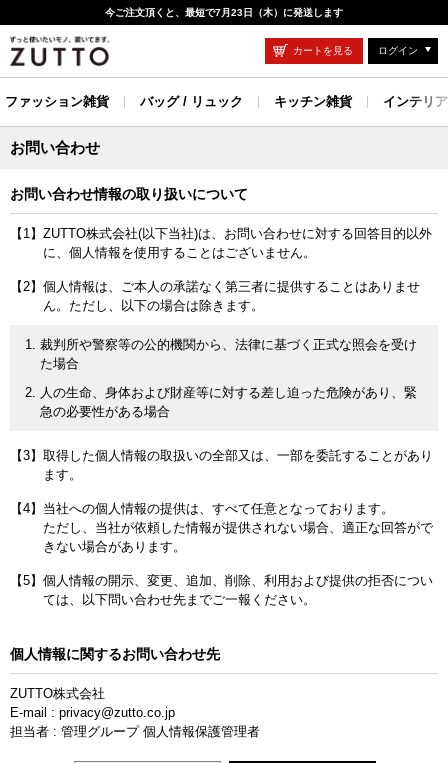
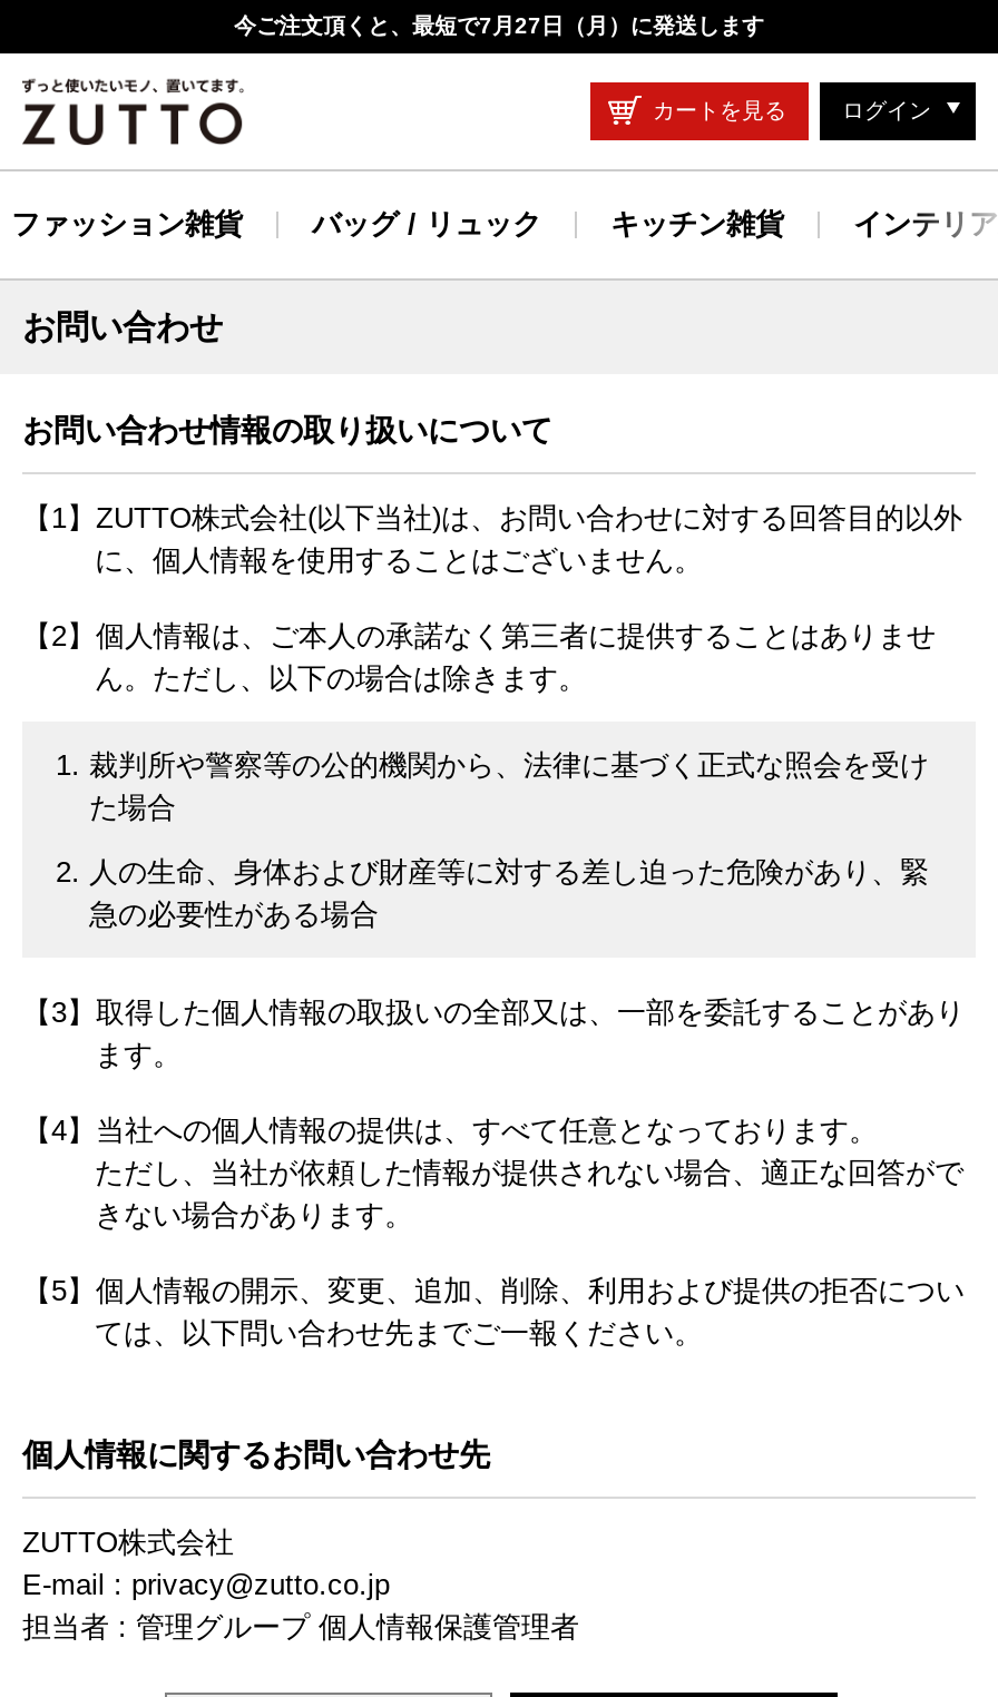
- 今ご注文頂くと、最短で7月23日（木）に発送します
+ 今ご注文頂くと、最短で7月27日（月）に発送します
